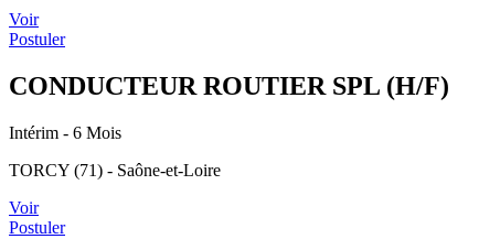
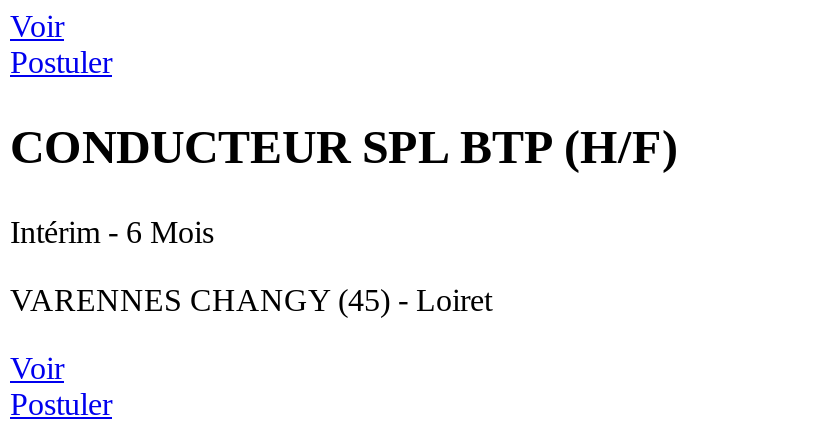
- CONDUCTEUR ROUTIER SPL (H/F)
+ CONDUCTEUR SPL BTP (H/F)

- TORCY (71) - Saône-et-Loire
+ VARENNES CHANGY (45) - Loiret
